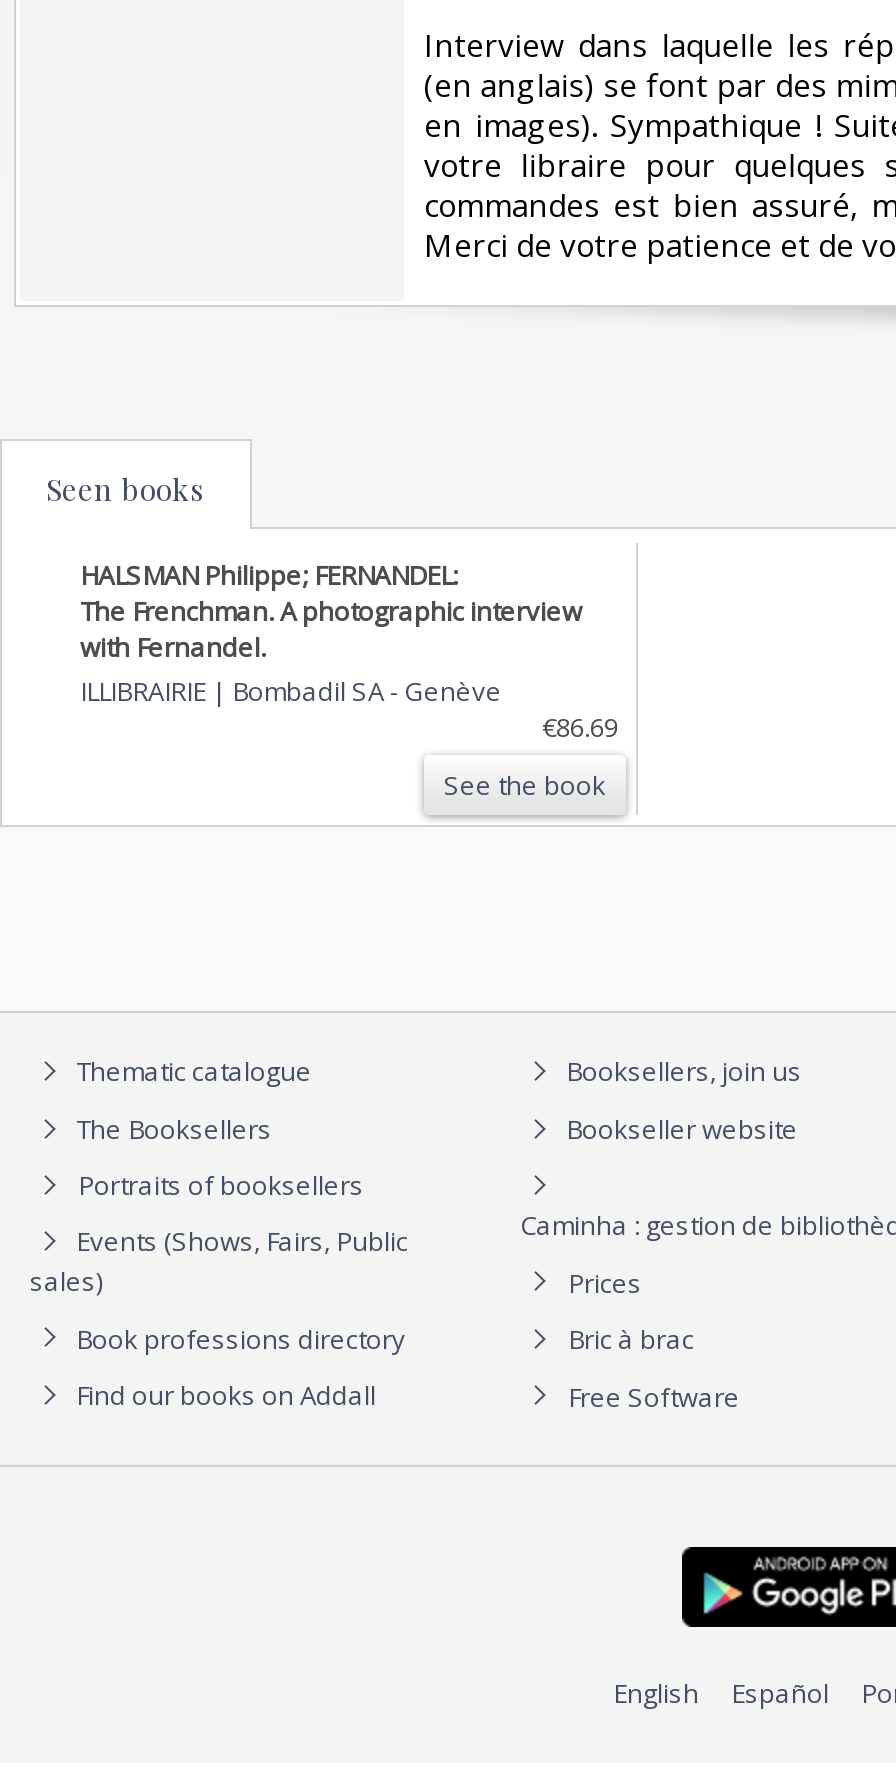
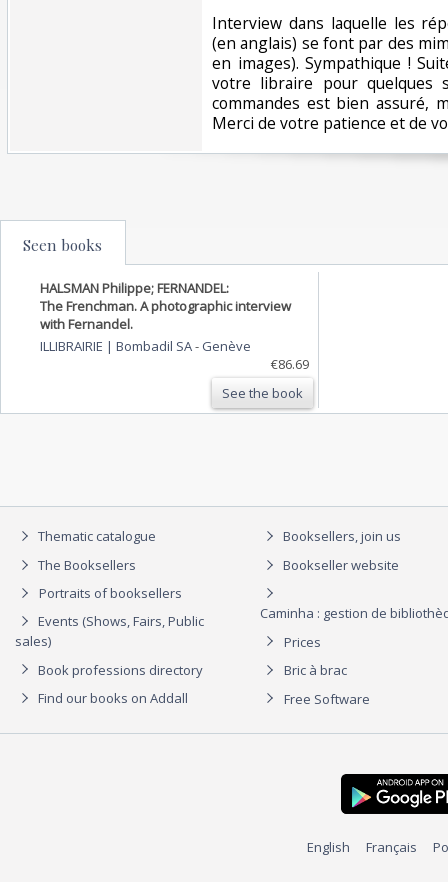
- Español
+ Français
